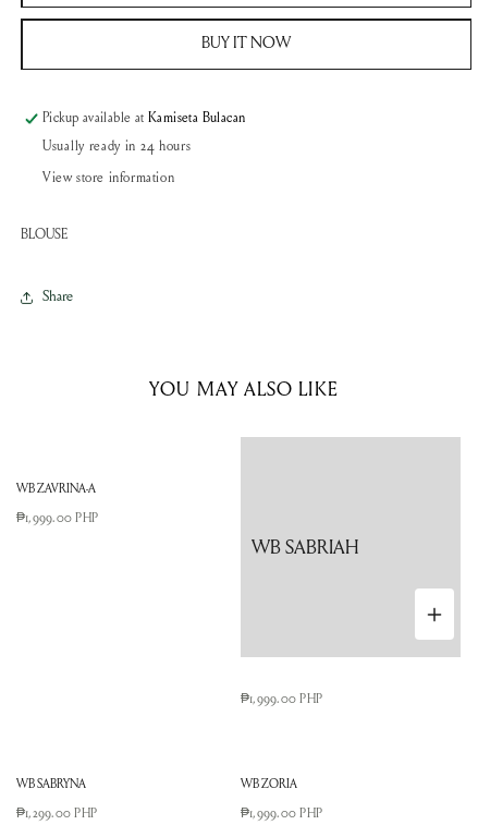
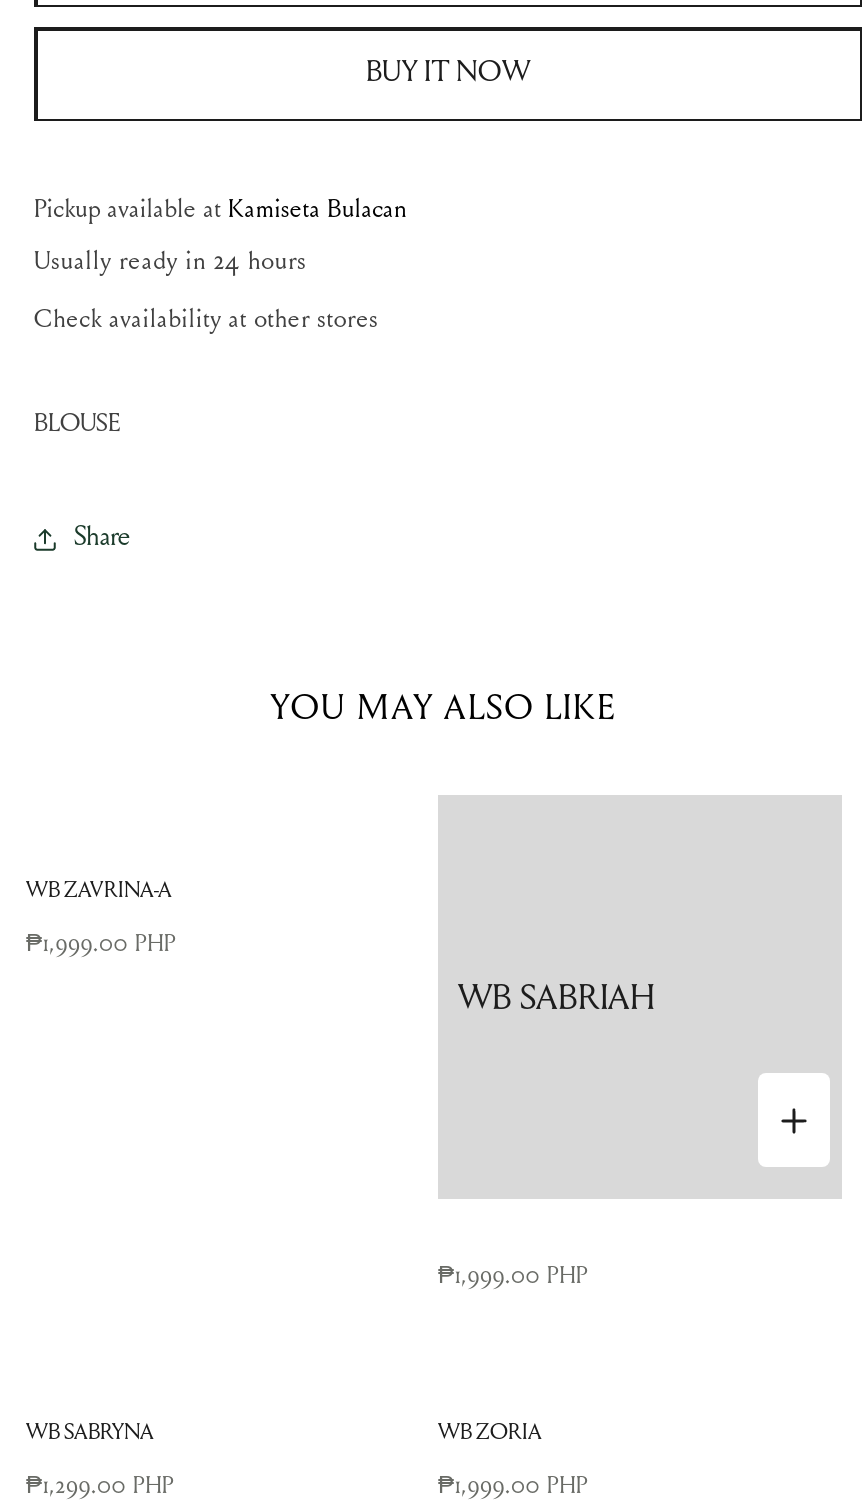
- View store information
+ Check availability at other stores
